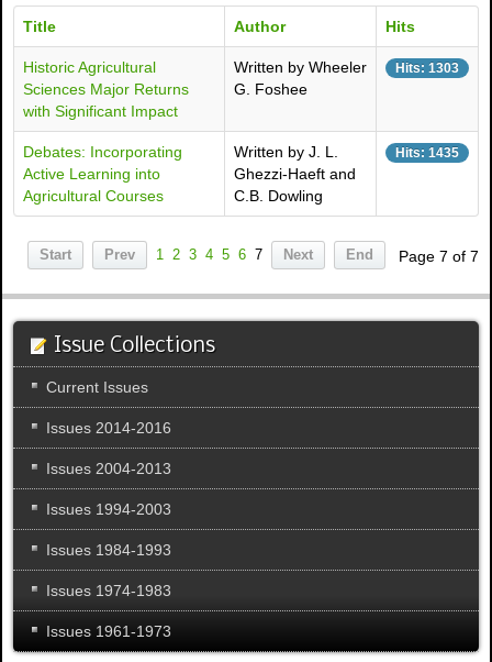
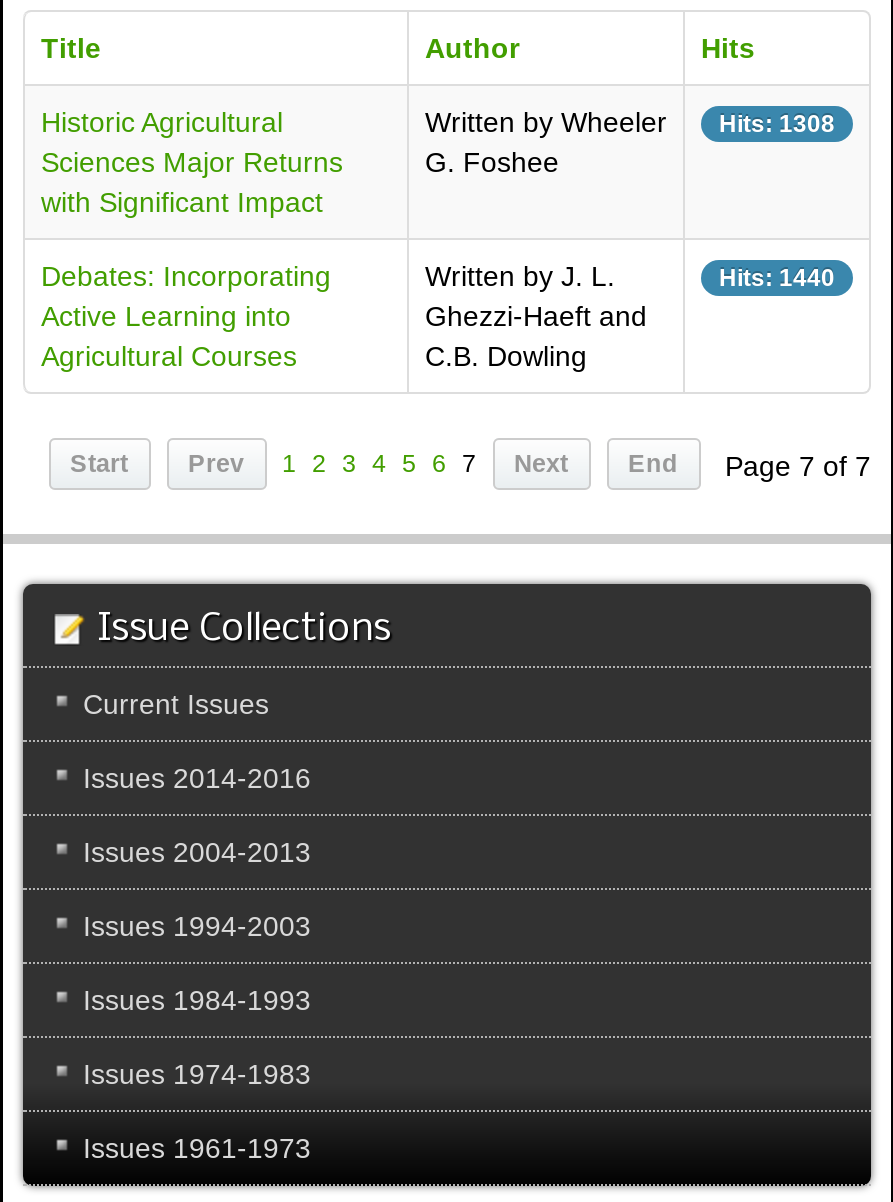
- Written by Wheeler Hits: 1303
+ Written by Wheeler Hits: 1308

- Hits: 1435
+ Hits: 1440
